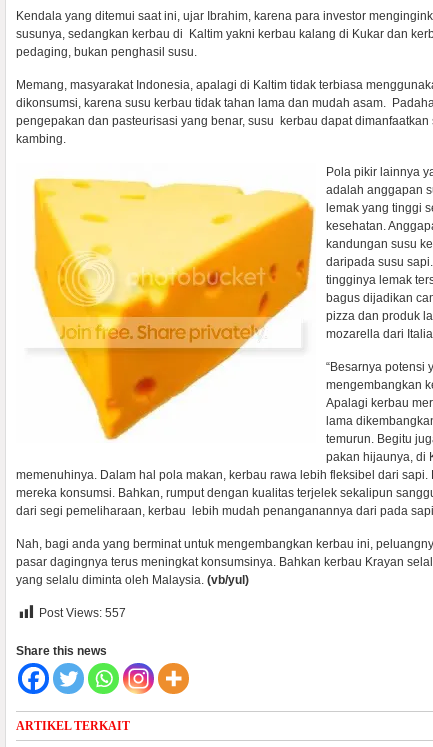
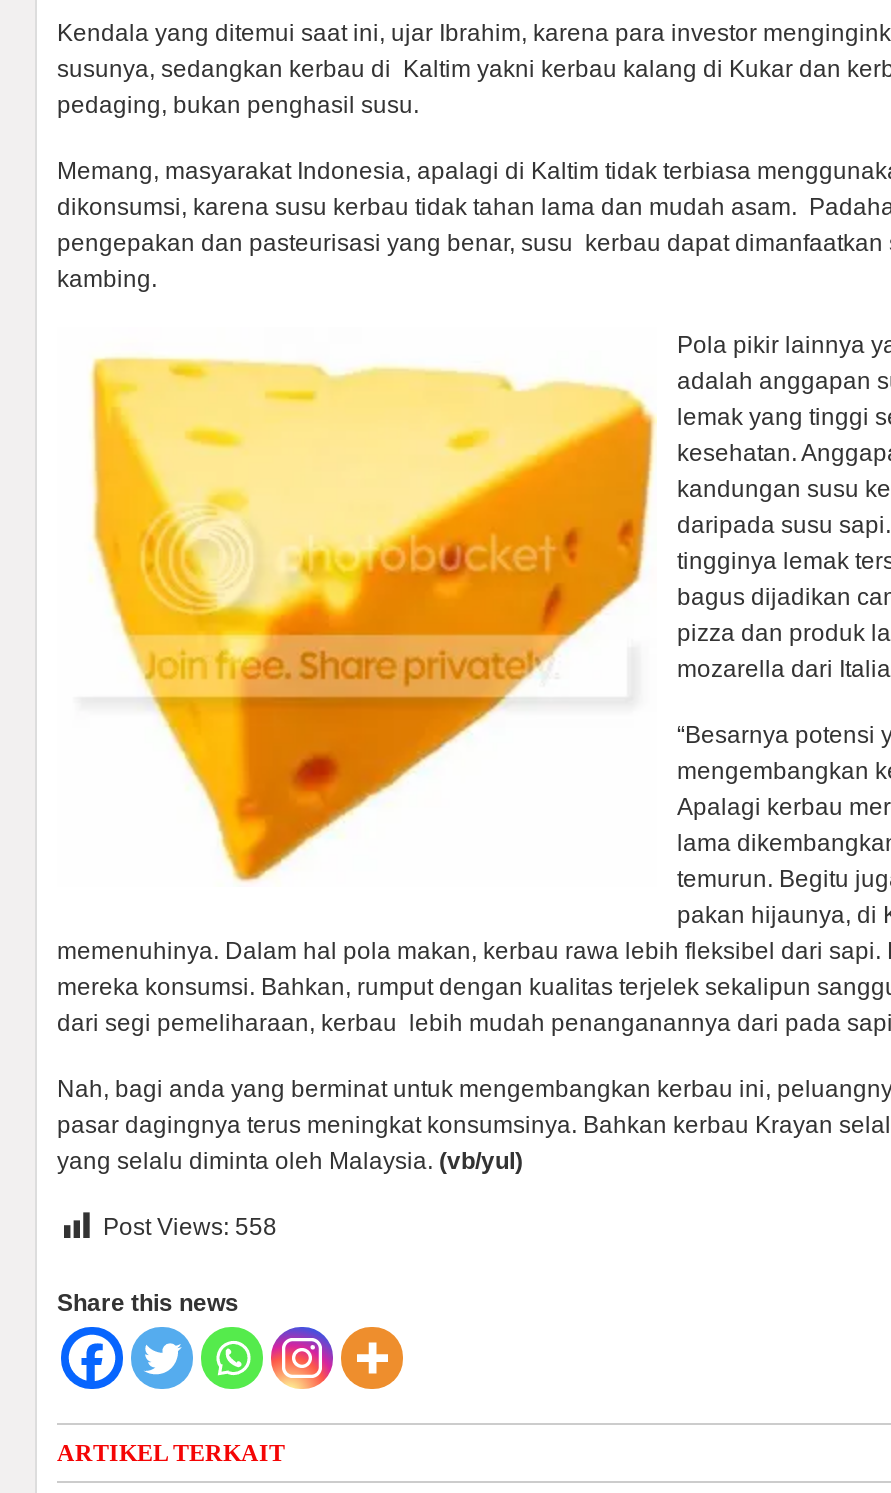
- Post Views: 557
+ Post Views: 558
